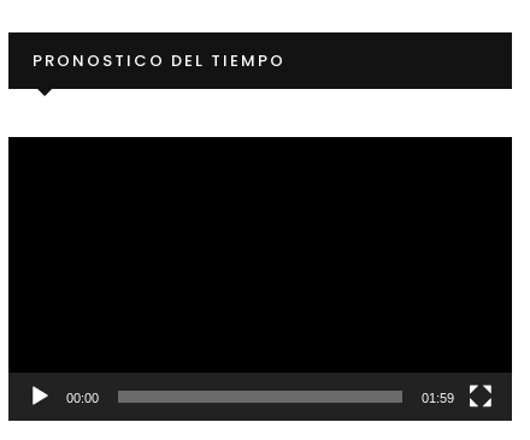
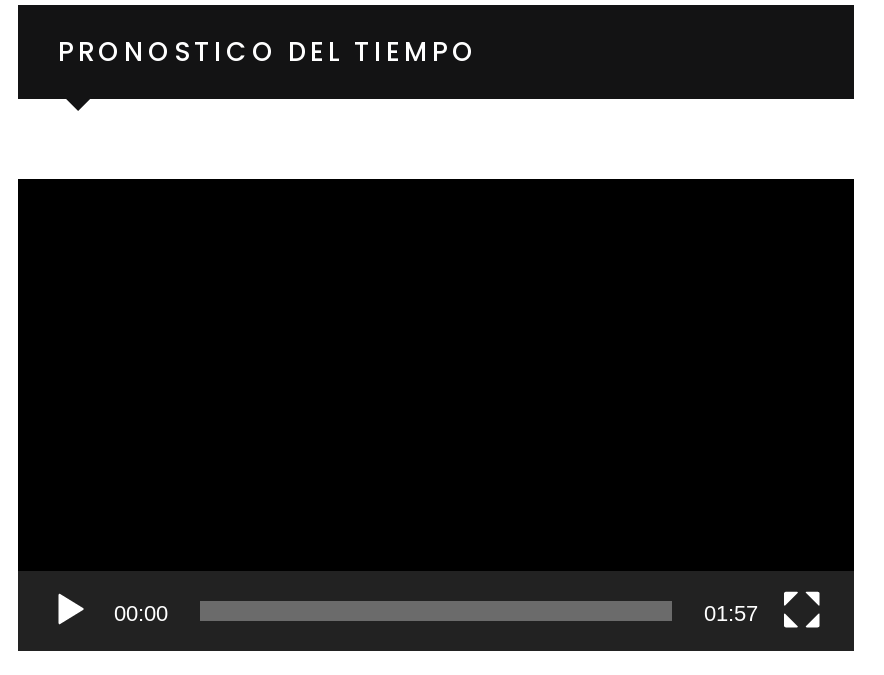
- 01:59
+ 01:57
